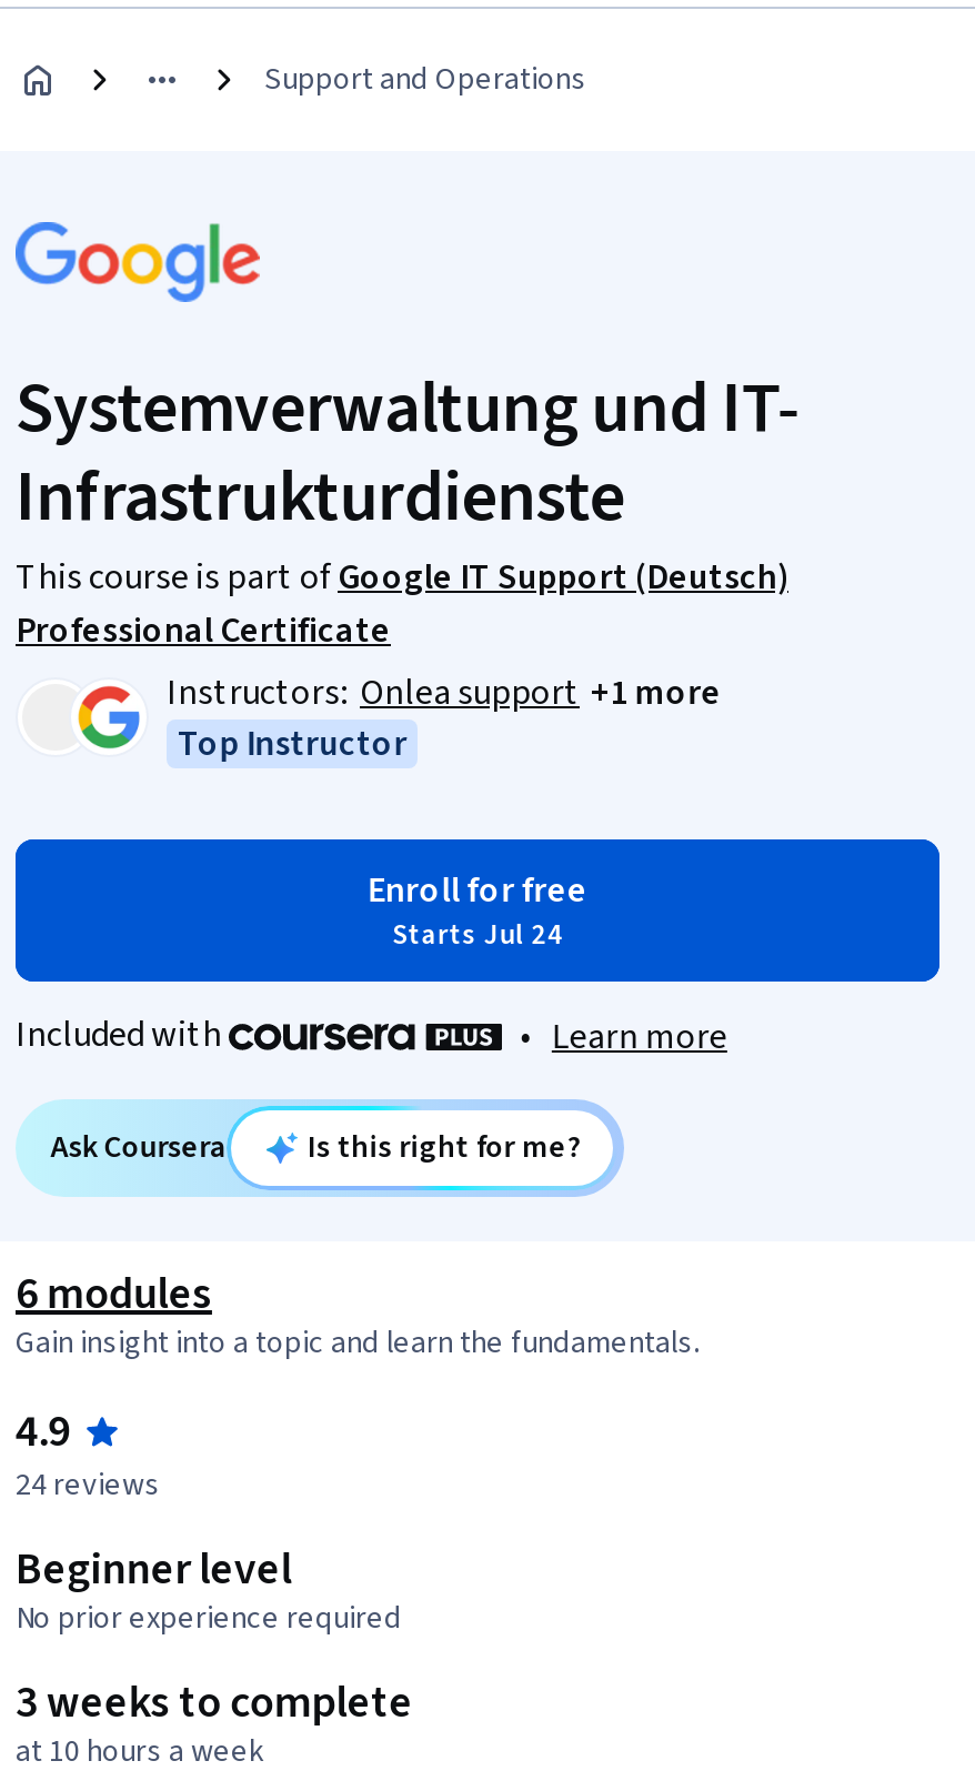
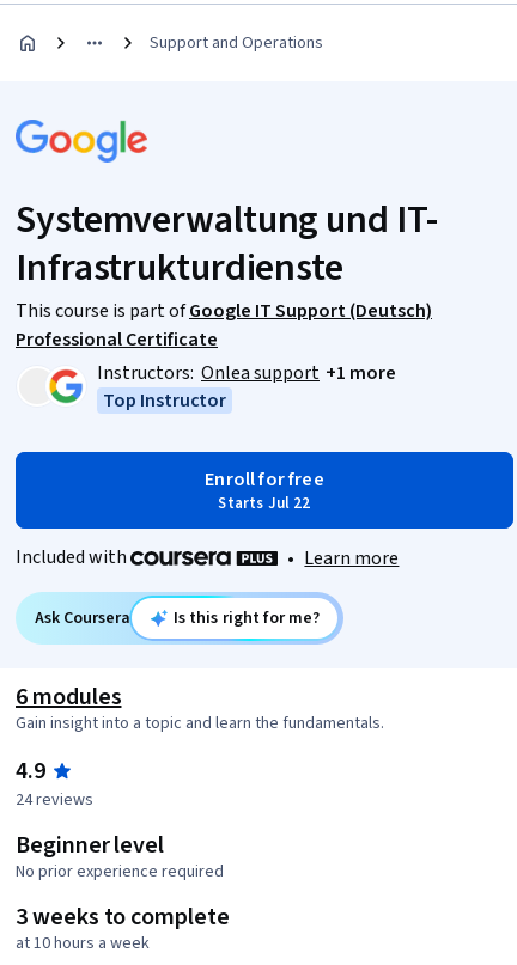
- Starts Jul 24
+ Starts Jul 22
